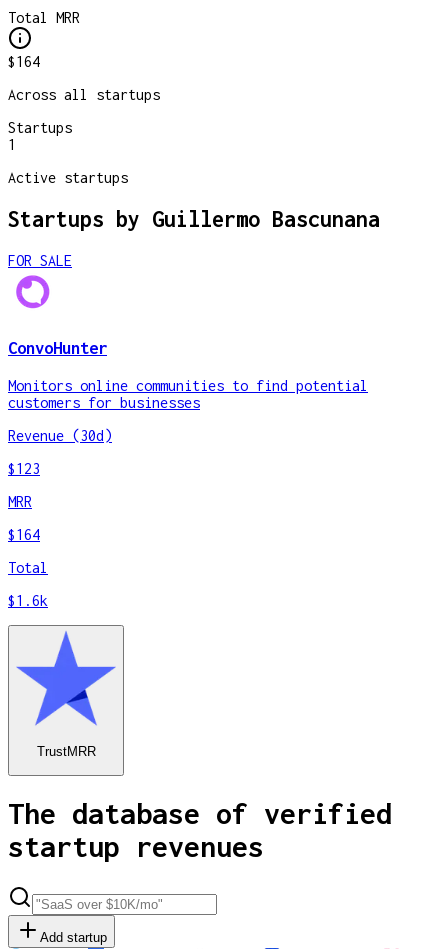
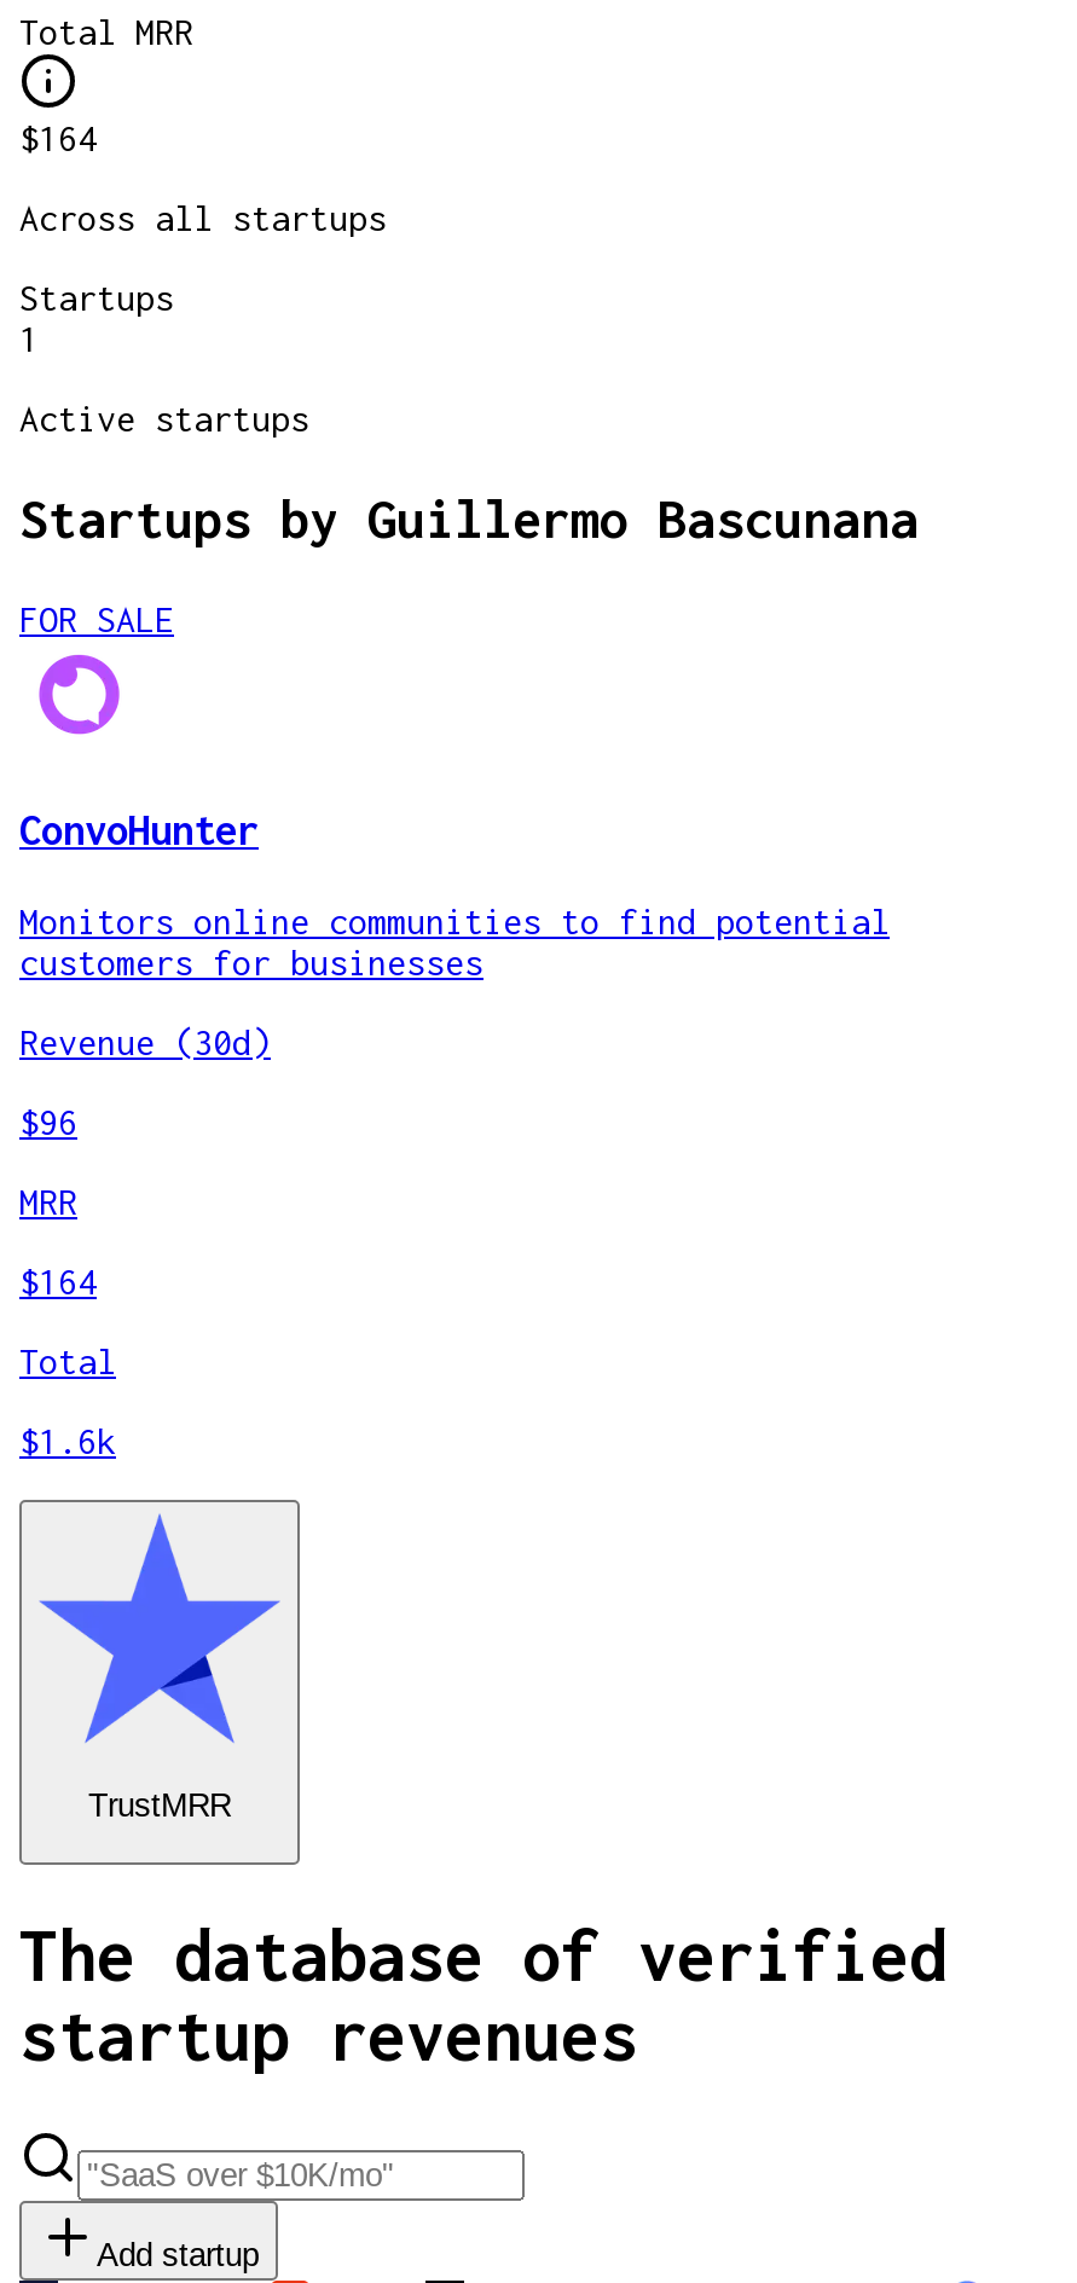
- $123
+ $96
